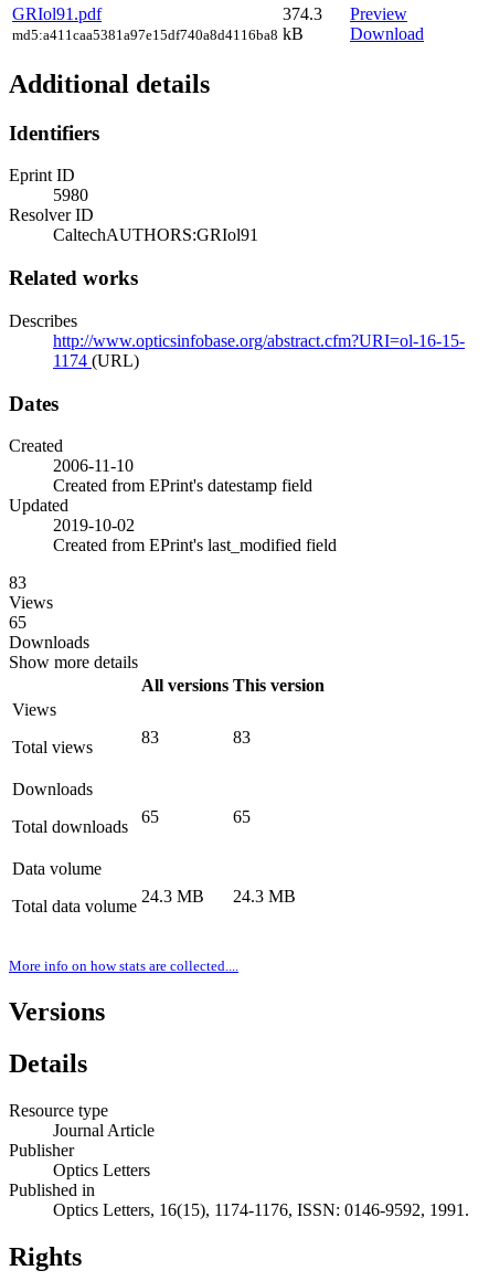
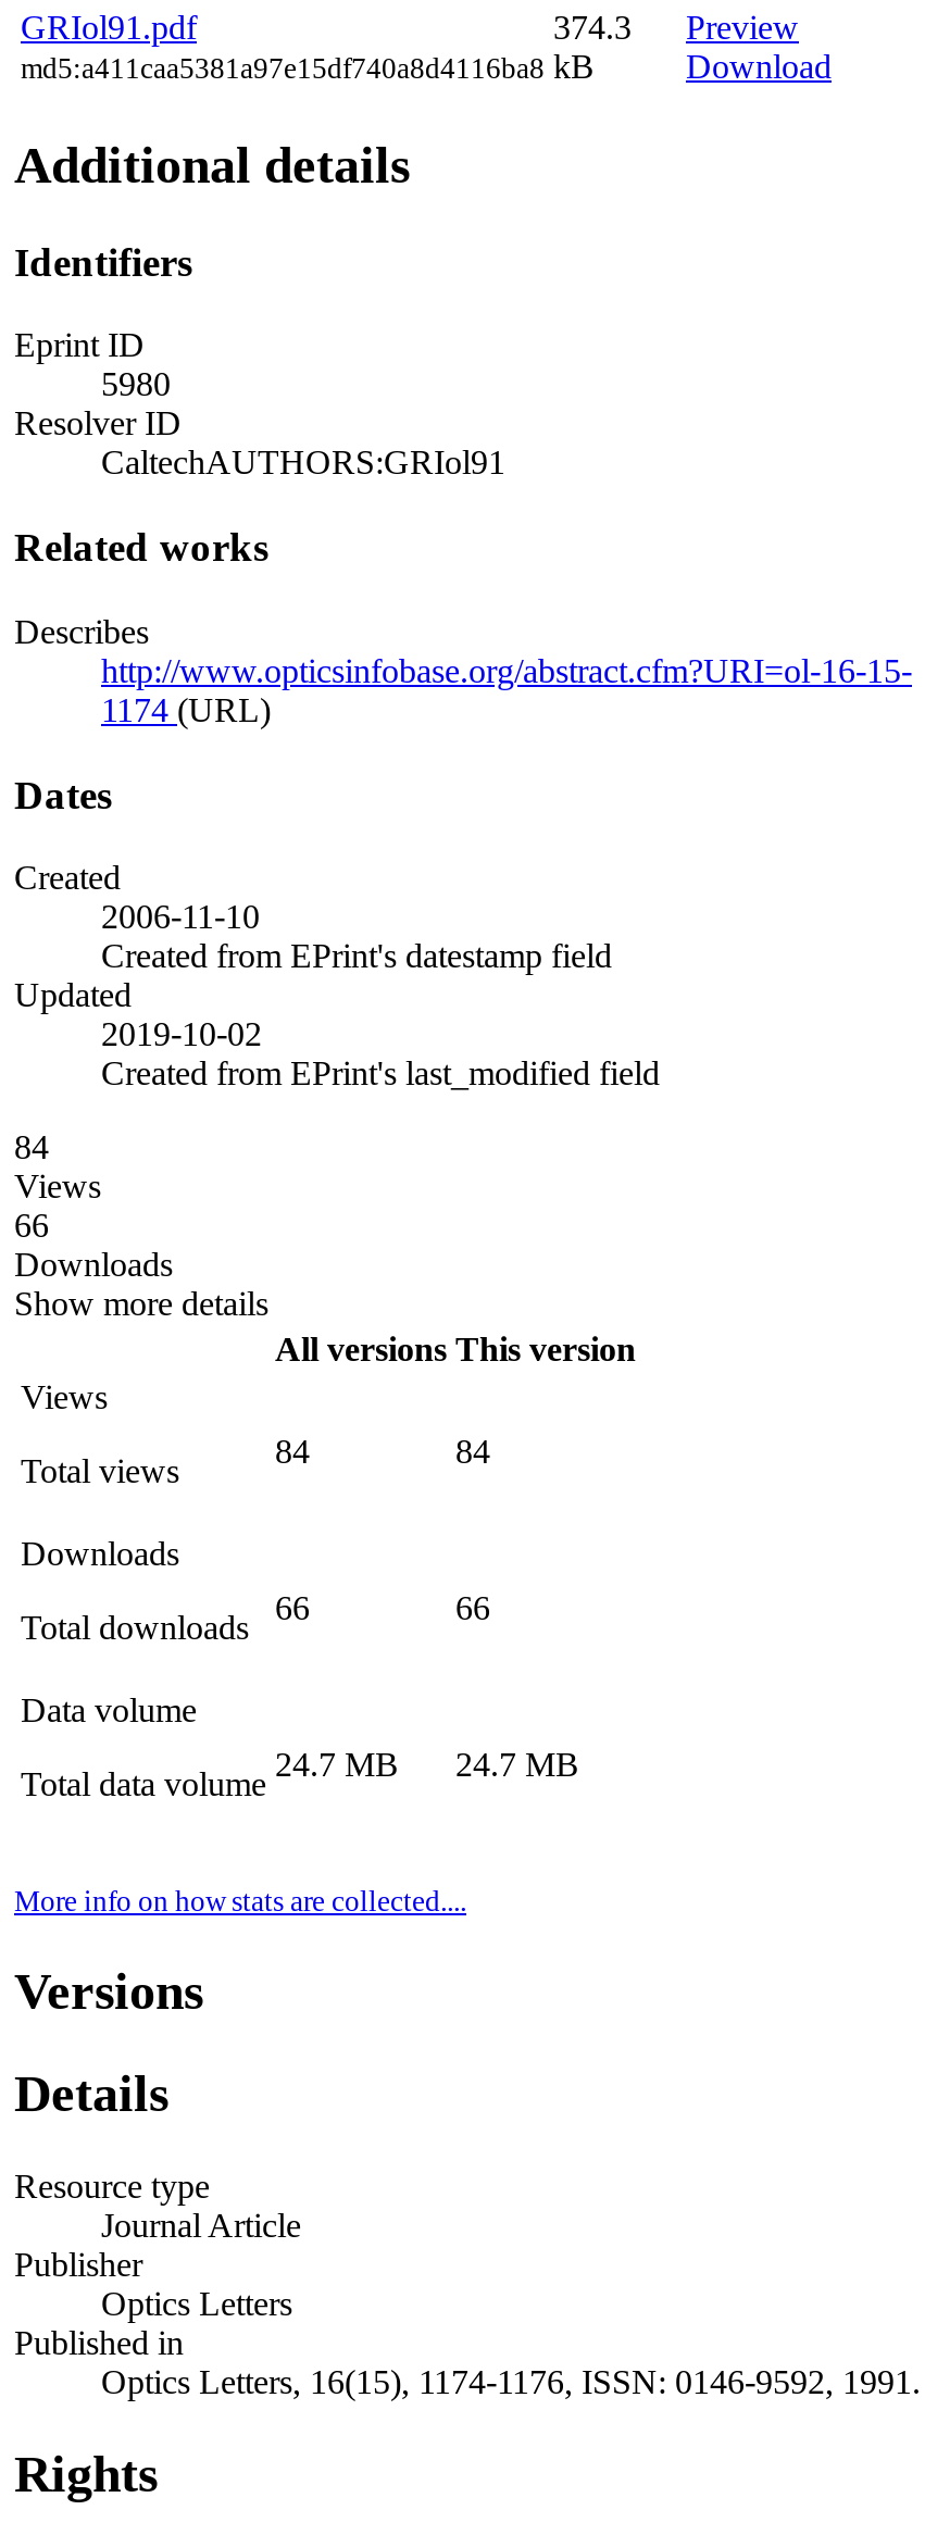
- 83
+ 84

- 65
+ 66

- 83
+ 84

- 83
+ 84

- 65
+ 66

- 65
+ 66

- 24.3 MB
+ 24.7 MB

- 24.3 MB
+ 24.7 MB
